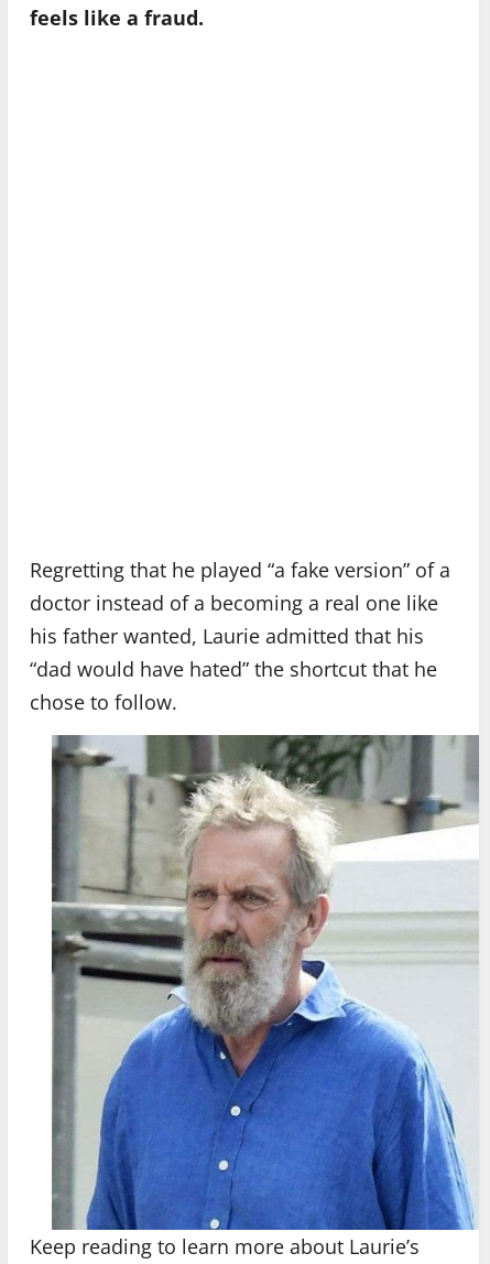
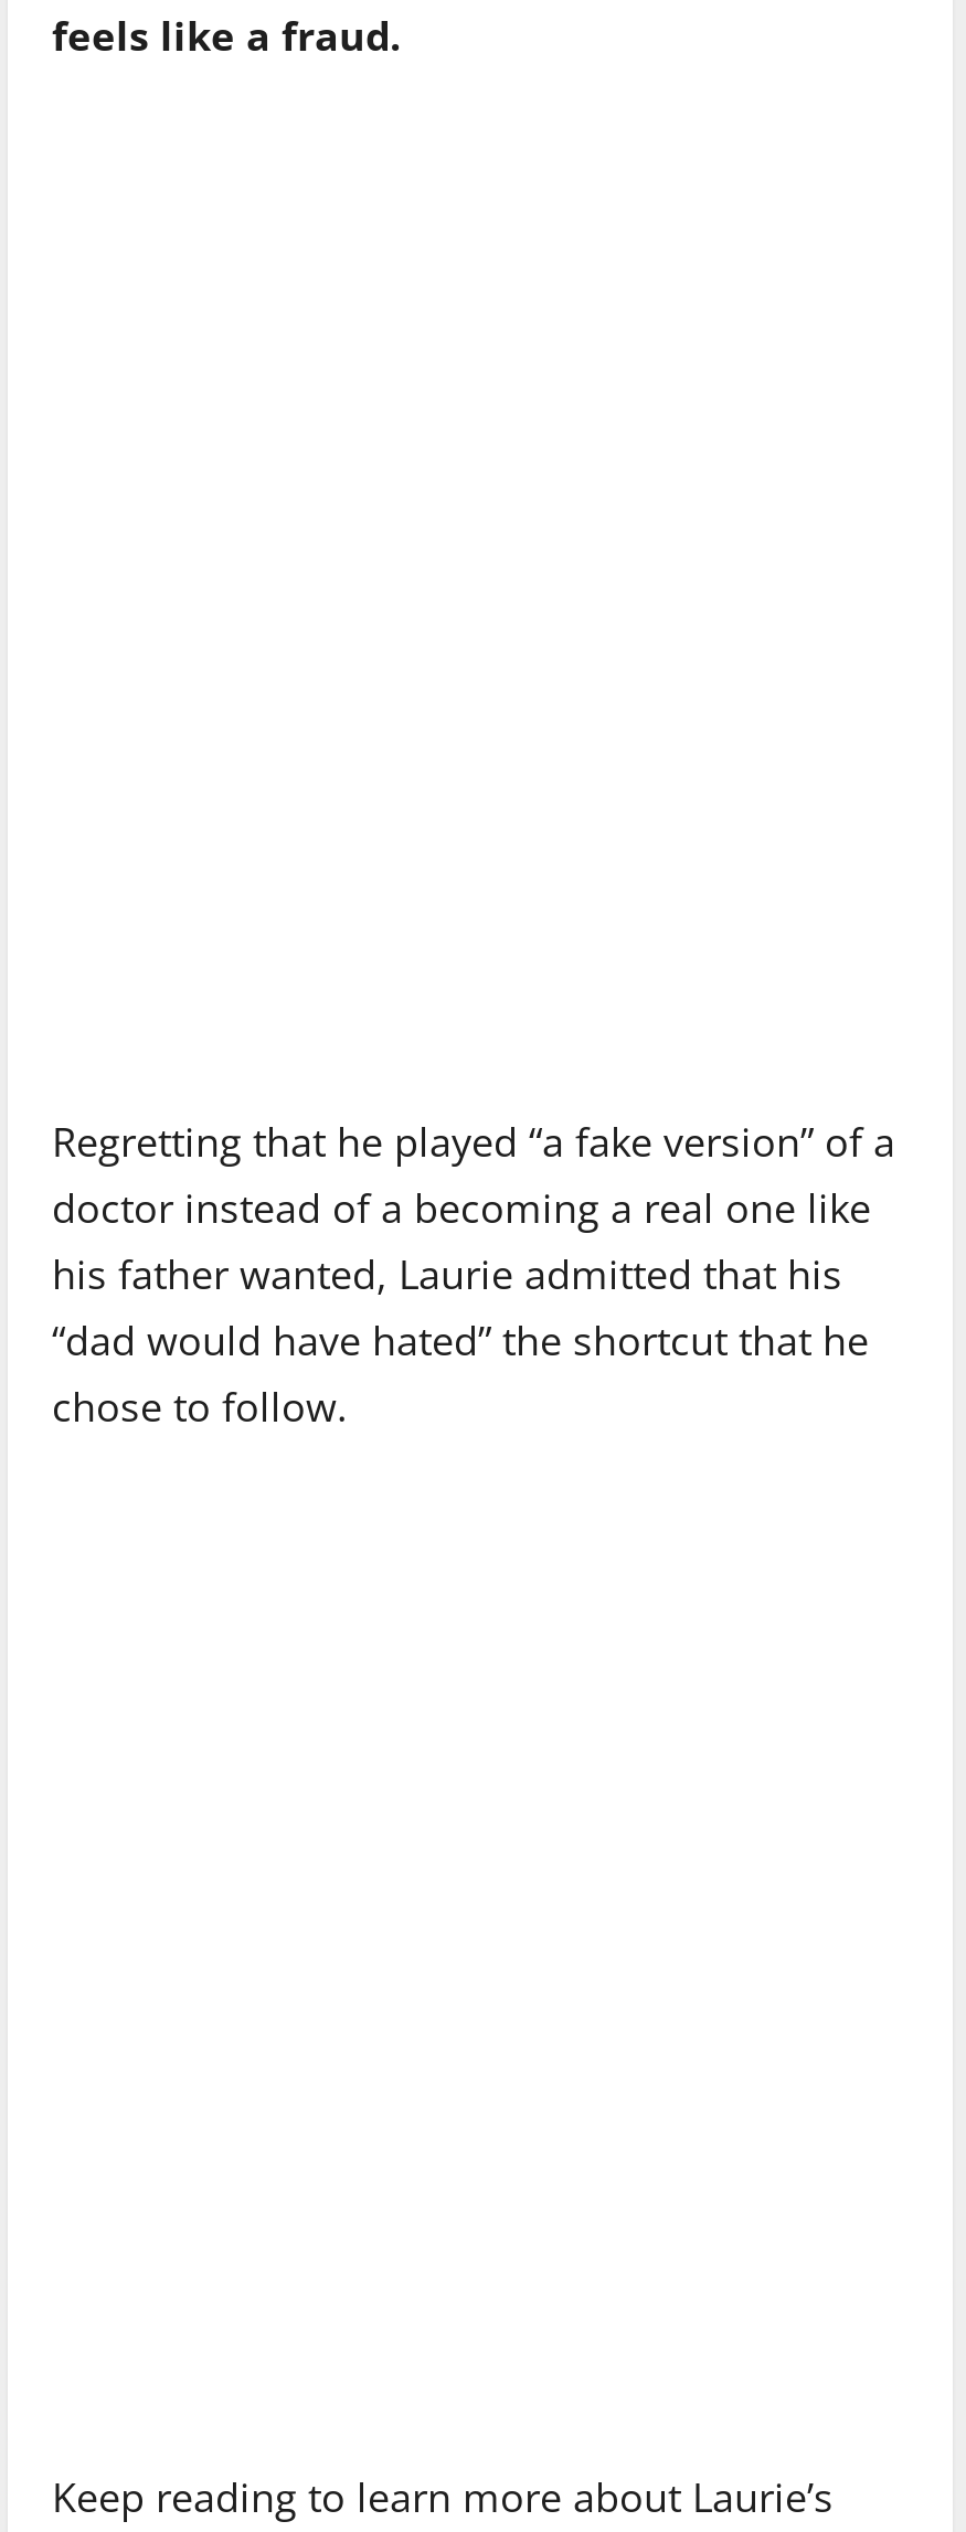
- [image]
